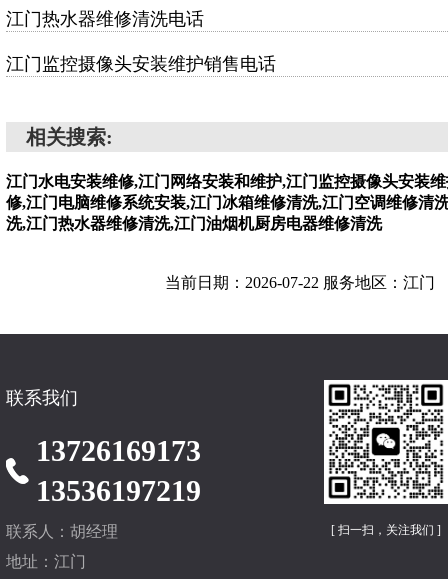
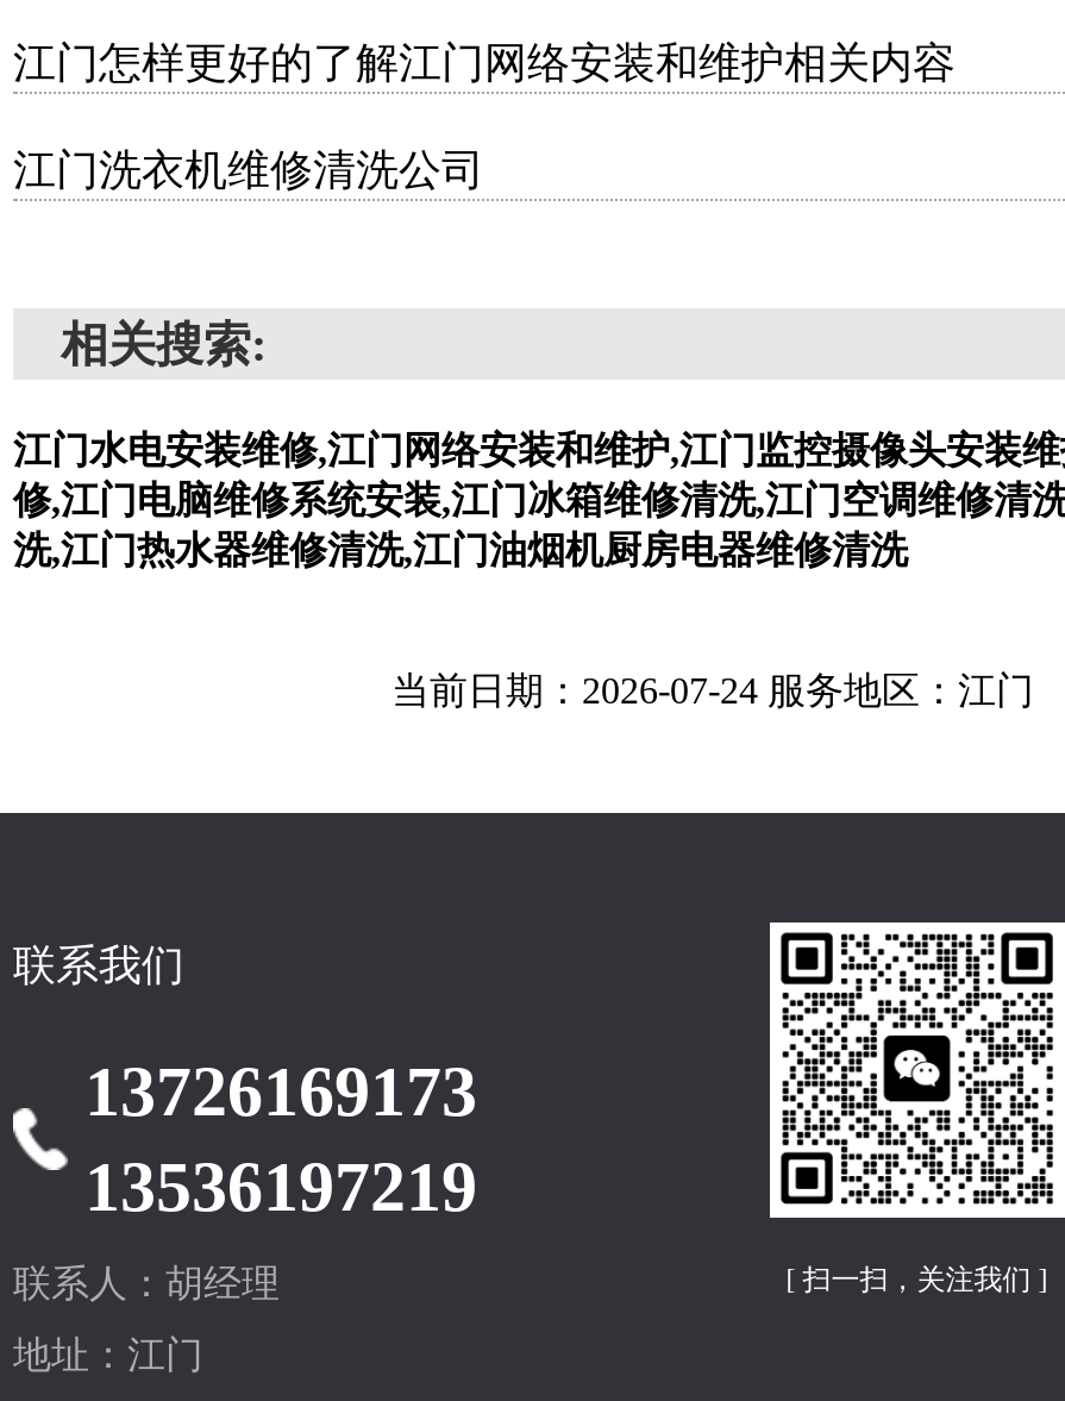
- 江门热水器维修清洗电话
+ 江门怎样更好的了解江门网络安装和维护相关内容

- 江门监控摄像头安装维护销售电话
+ 江门洗衣机维修清洗公司

- 当前日期：2026-07-22 服务地区：江门
+ 当前日期：2026-07-24 服务地区：江门
